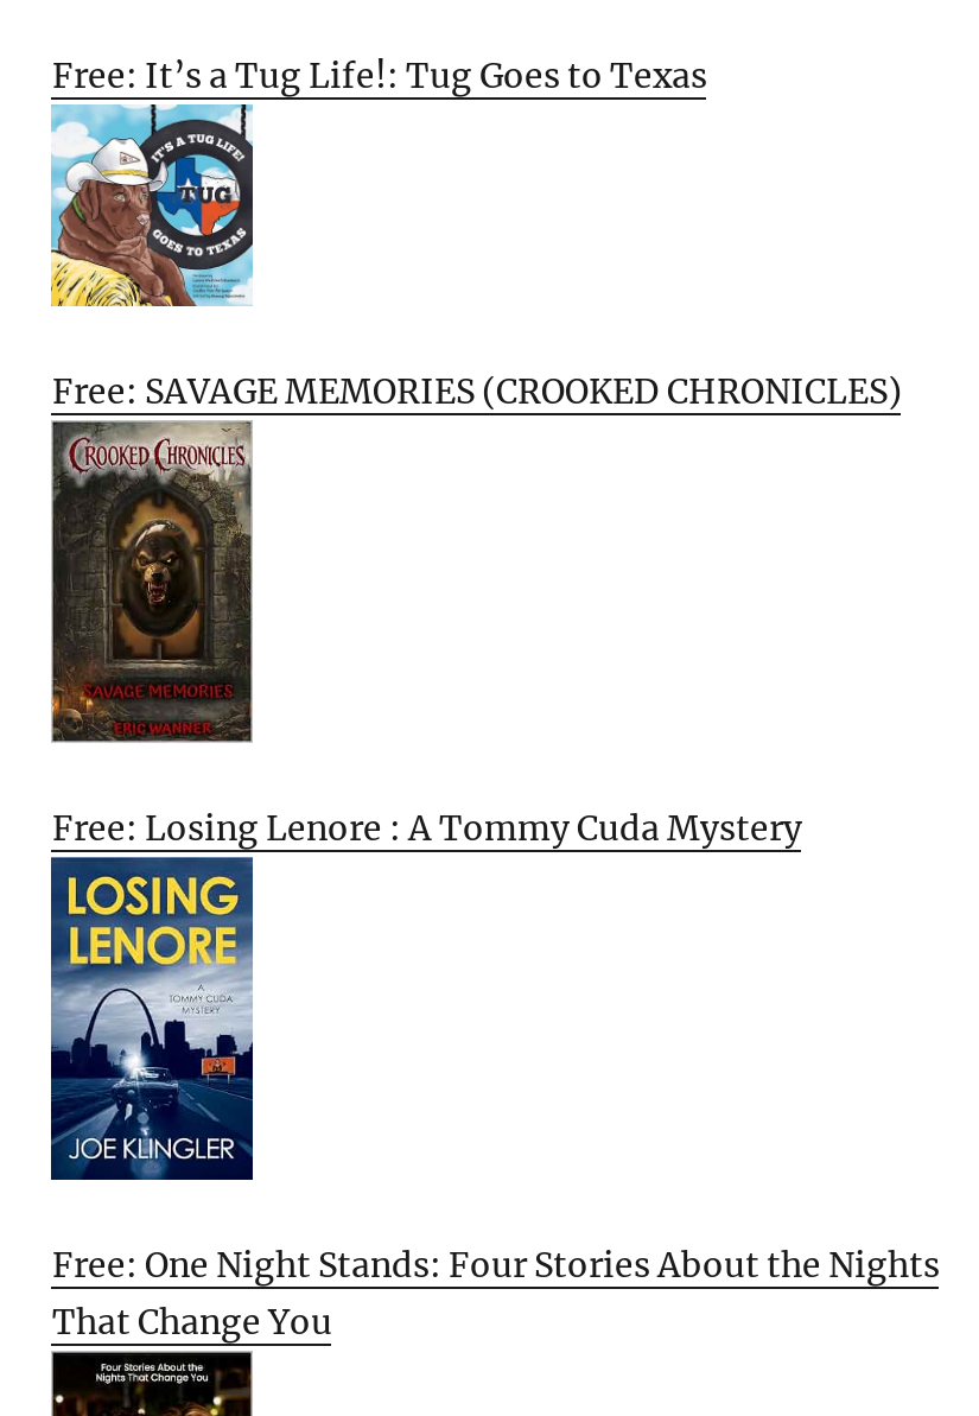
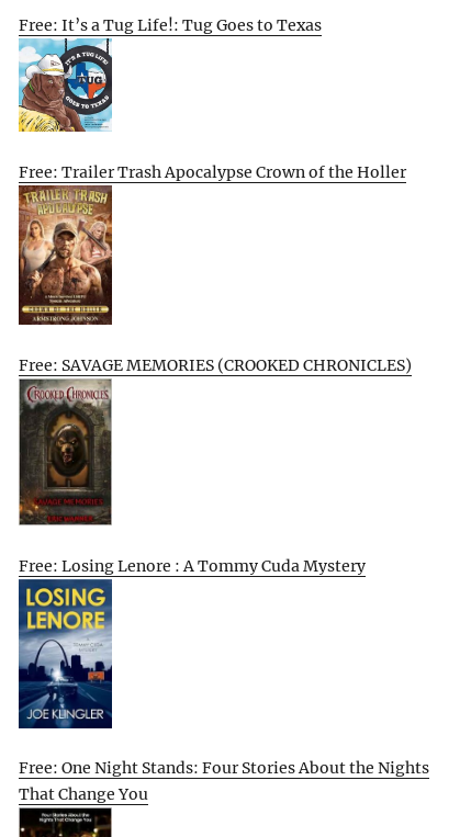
+ [image]

+ Free: Trailer Trash Apocalypse Crown of the Holler
